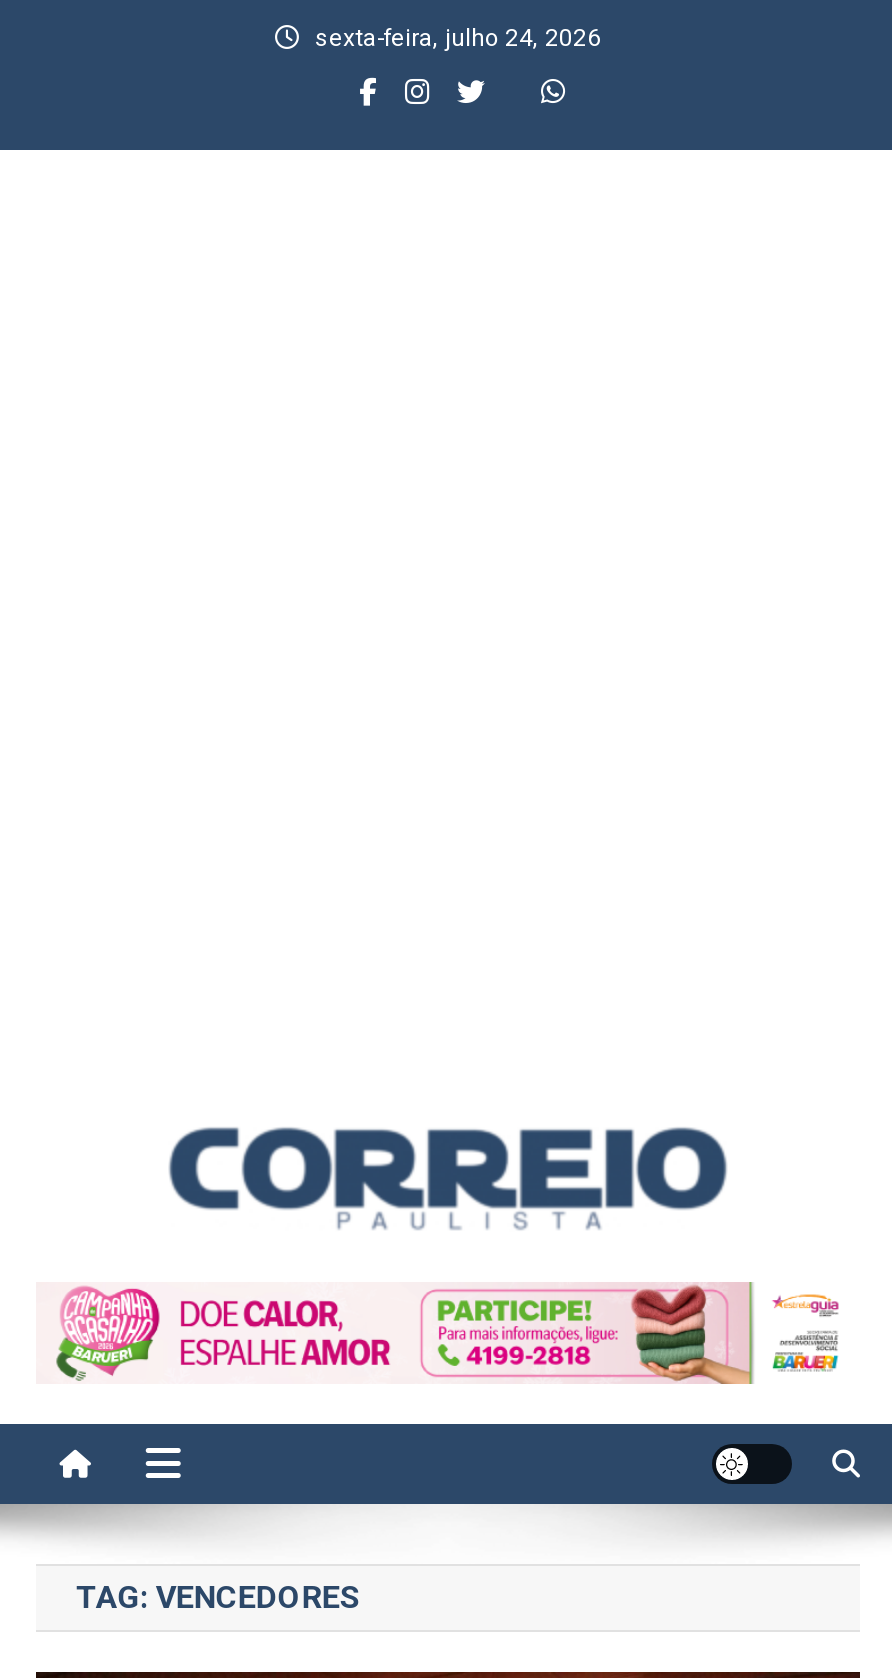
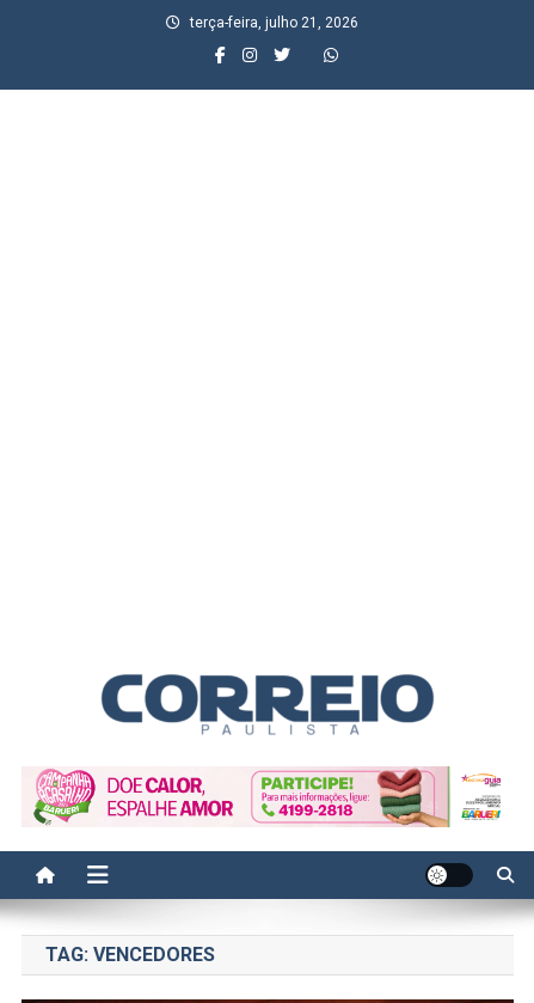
- sexta-feira, julho 24, 2026
+ terça-feira, julho 21, 2026
